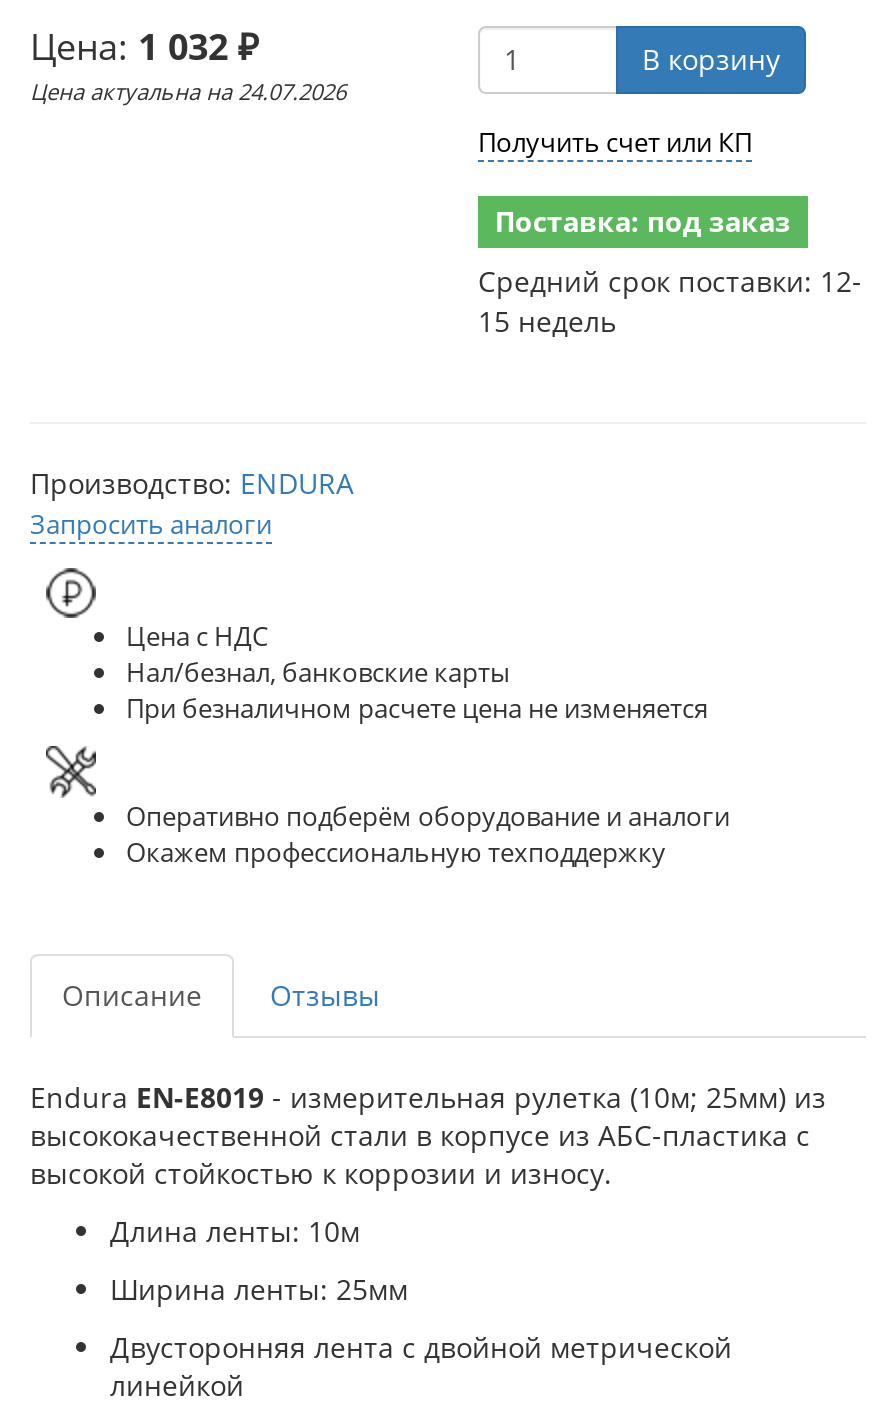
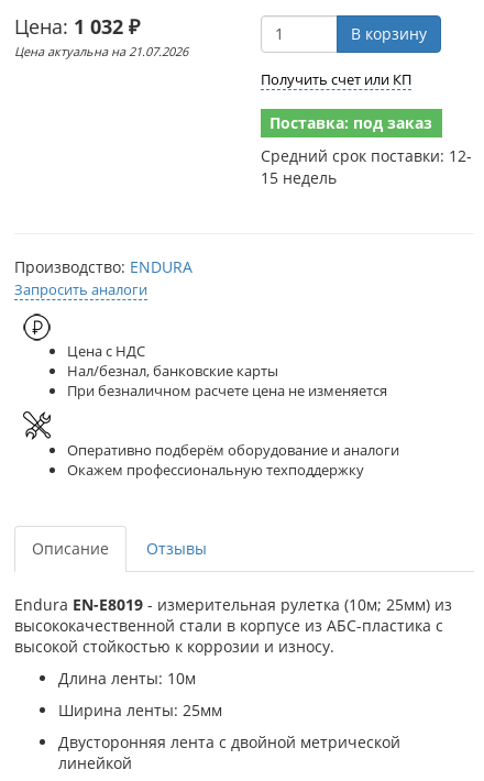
- Цена актуальна на 24.07.2026
+ Цена актуальна на 21.07.2026
